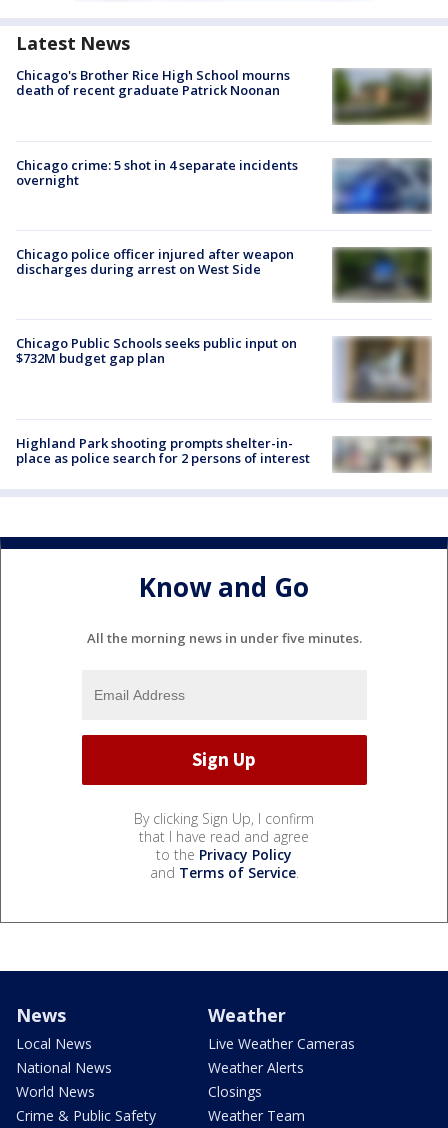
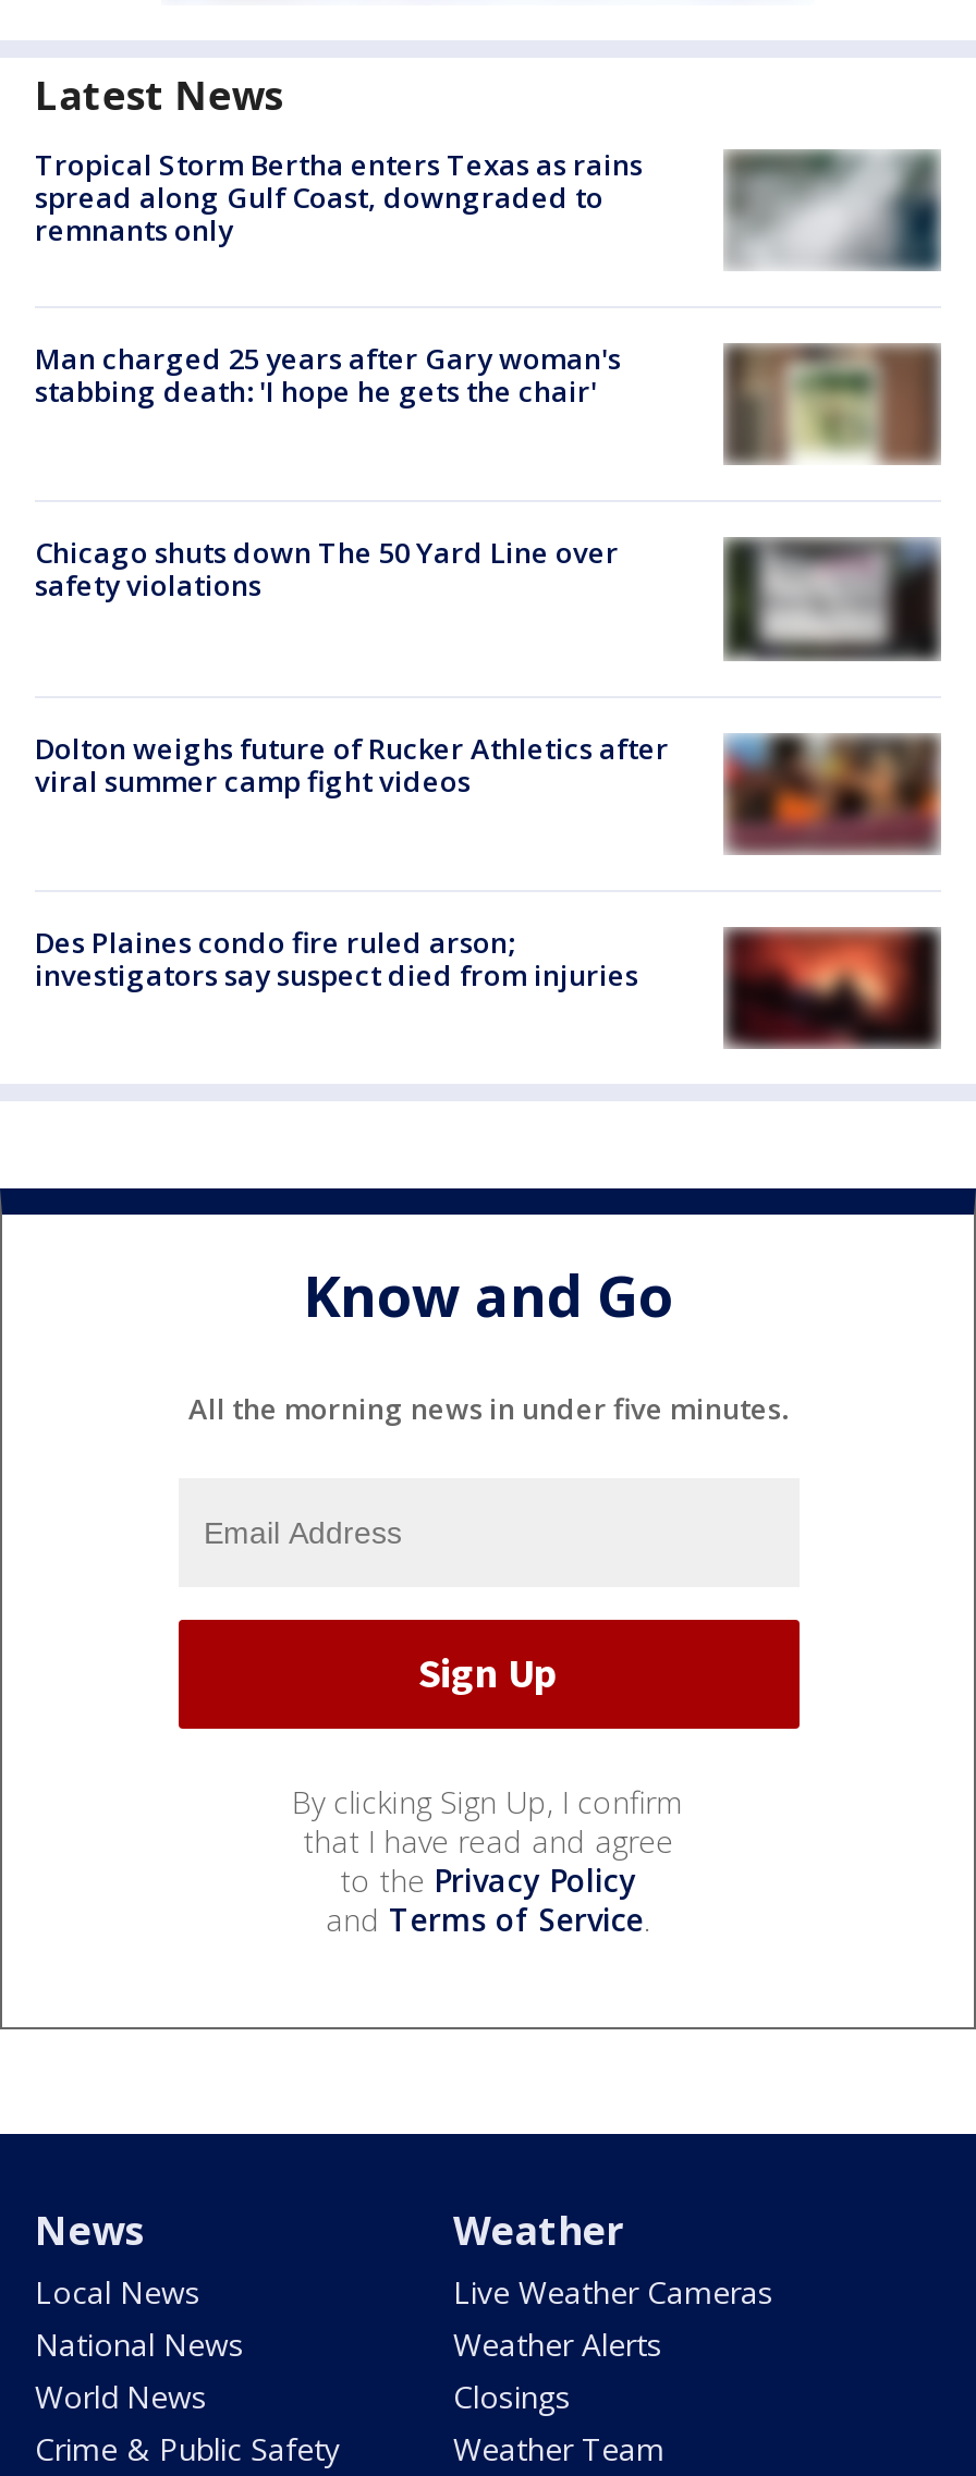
- Chicago's Brother Rice High School mourns
- death of recent graduate Patrick Noonan
+ Tropical Storm Bertha enters Texas as rains
+ spread along Gulf Coast, downgraded to
+ remnants only

- [image]
+ [image]

- Chicago crime: 5 shot in 4 separate incidents
- overnight
+ Man charged 25 years after Gary woman's
+ stabbing death: 'I hope he gets the chair'

- [image]
+ [image]

- Chicago police officer injured after weapon
- discharges during arrest on West Side
+ Chicago shuts down The 50 Yard Line over
+ safety violations

- [image]
+ [image]

- [image]
- Chicago Public Schools seeks public input on
- $732M budget gap plan
+ [image]
+ Dolton weighs future of Rucker Athletics after
+ viral summer camp fight videos

- [image]
- Highland Park shooting prompts shelter-in-
- place as police search for 2 persons of interest
+ [image]
+ Des Plaines condo fire ruled arson;
+ investigators say suspect died from injuries
